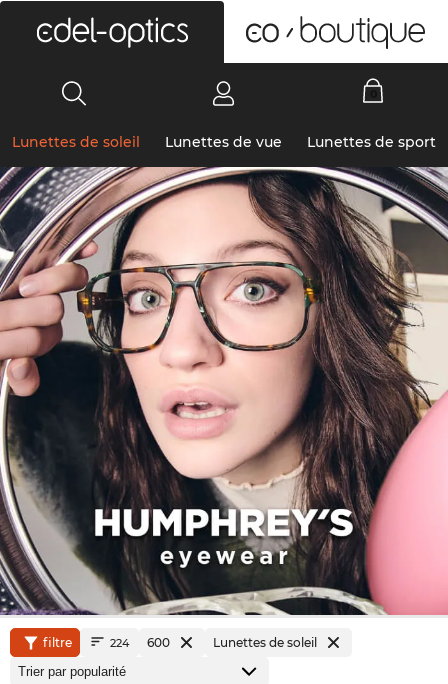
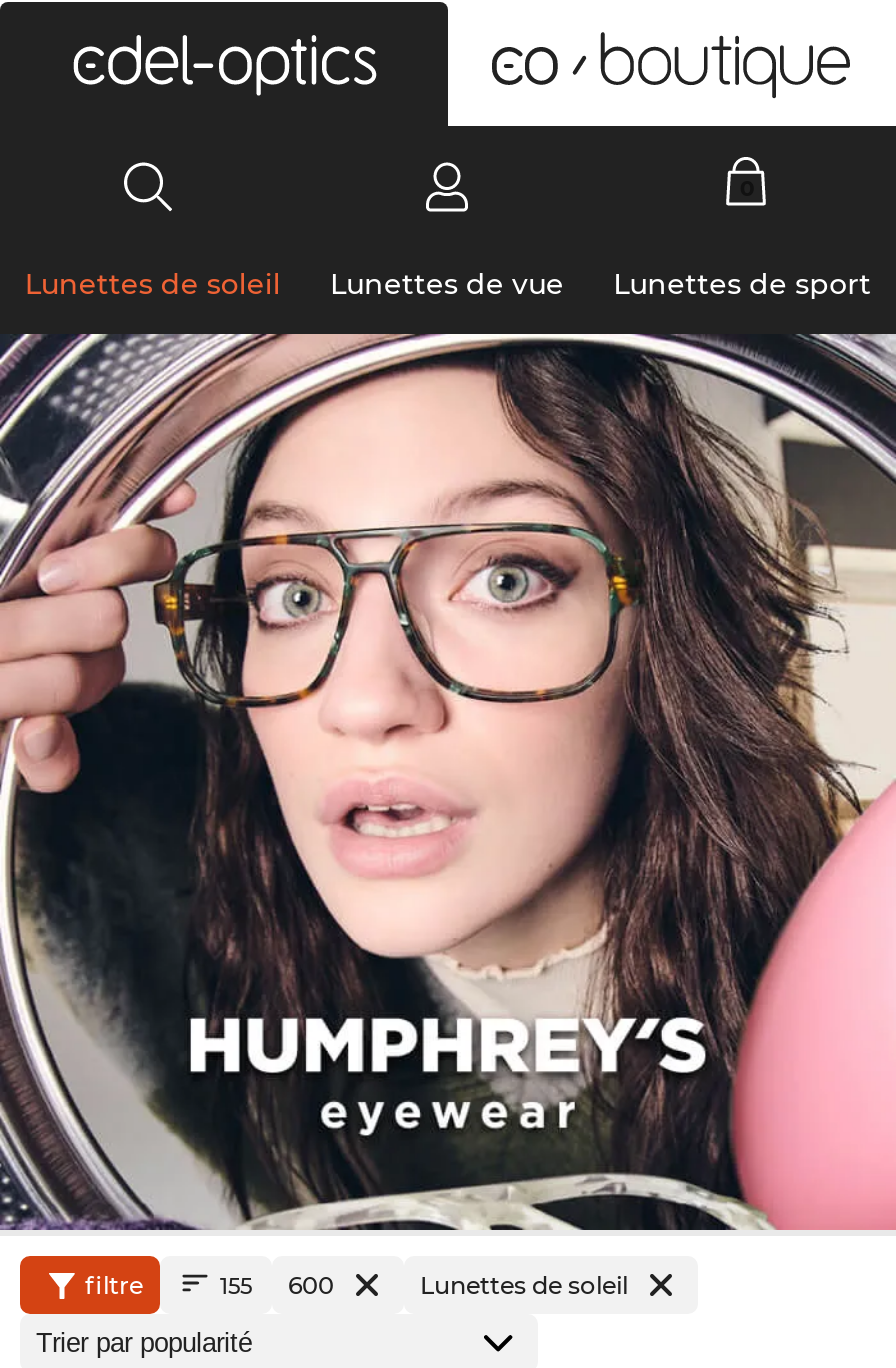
- 224 600
+ 155 600
